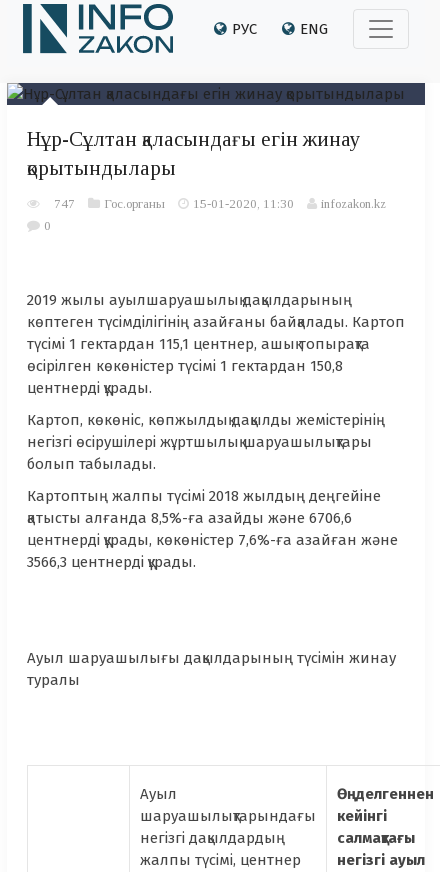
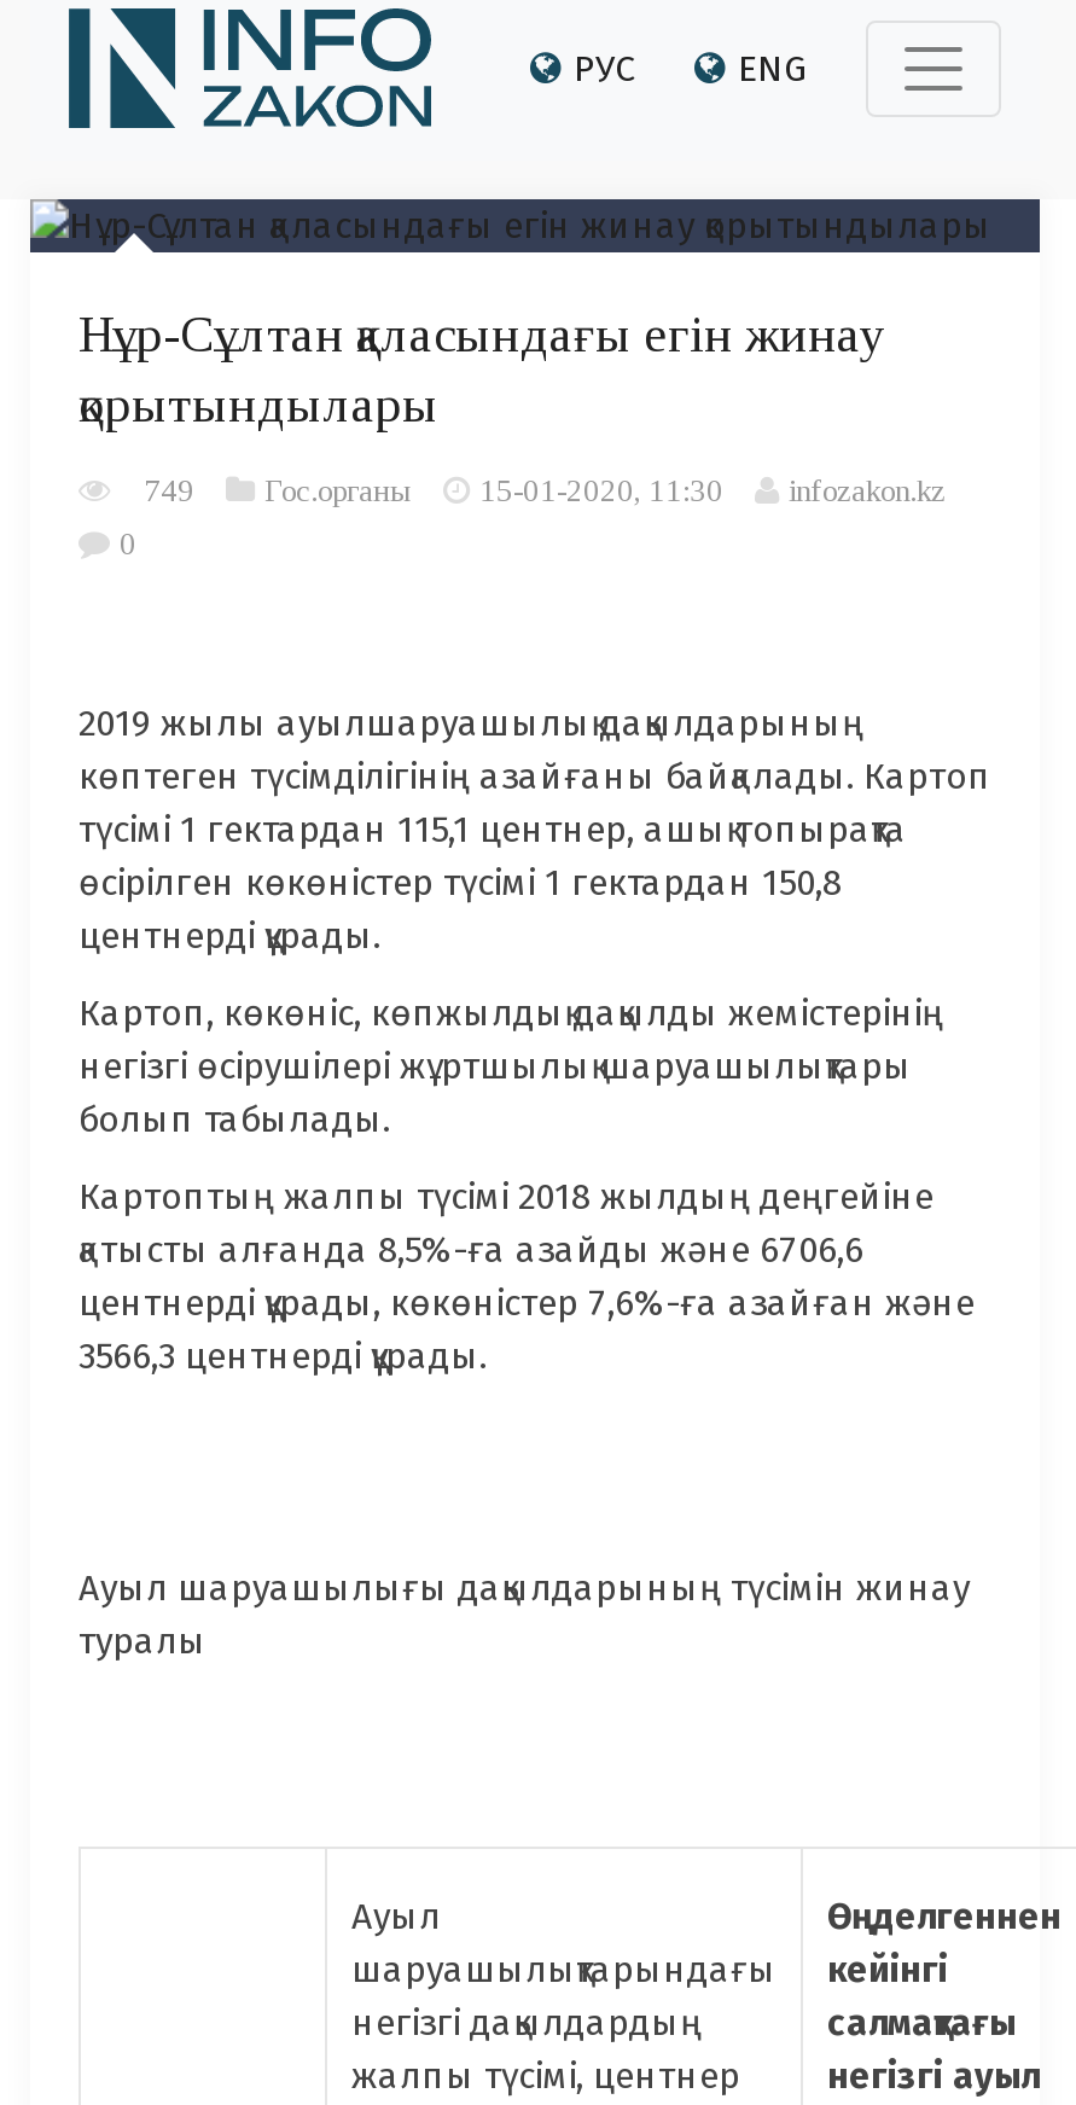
- 747 Гос.органы 15-01-2020, 11:30 infozakon.kz
+ 749 Гос.органы 15-01-2020, 11:30 infozakon.kz
